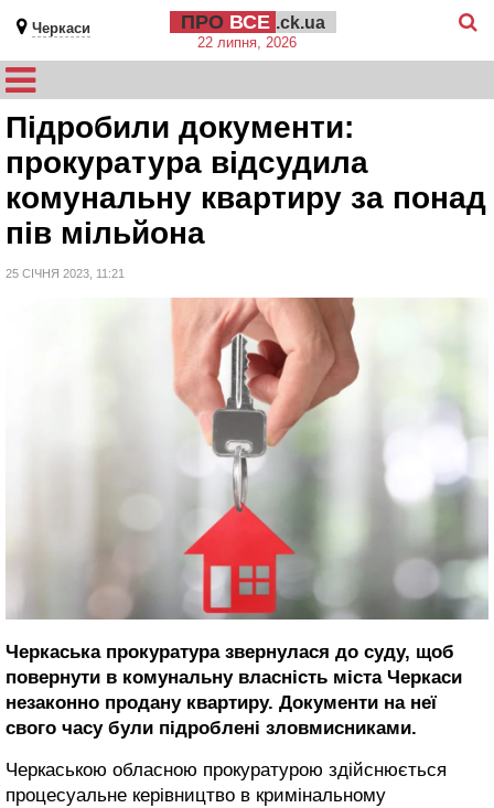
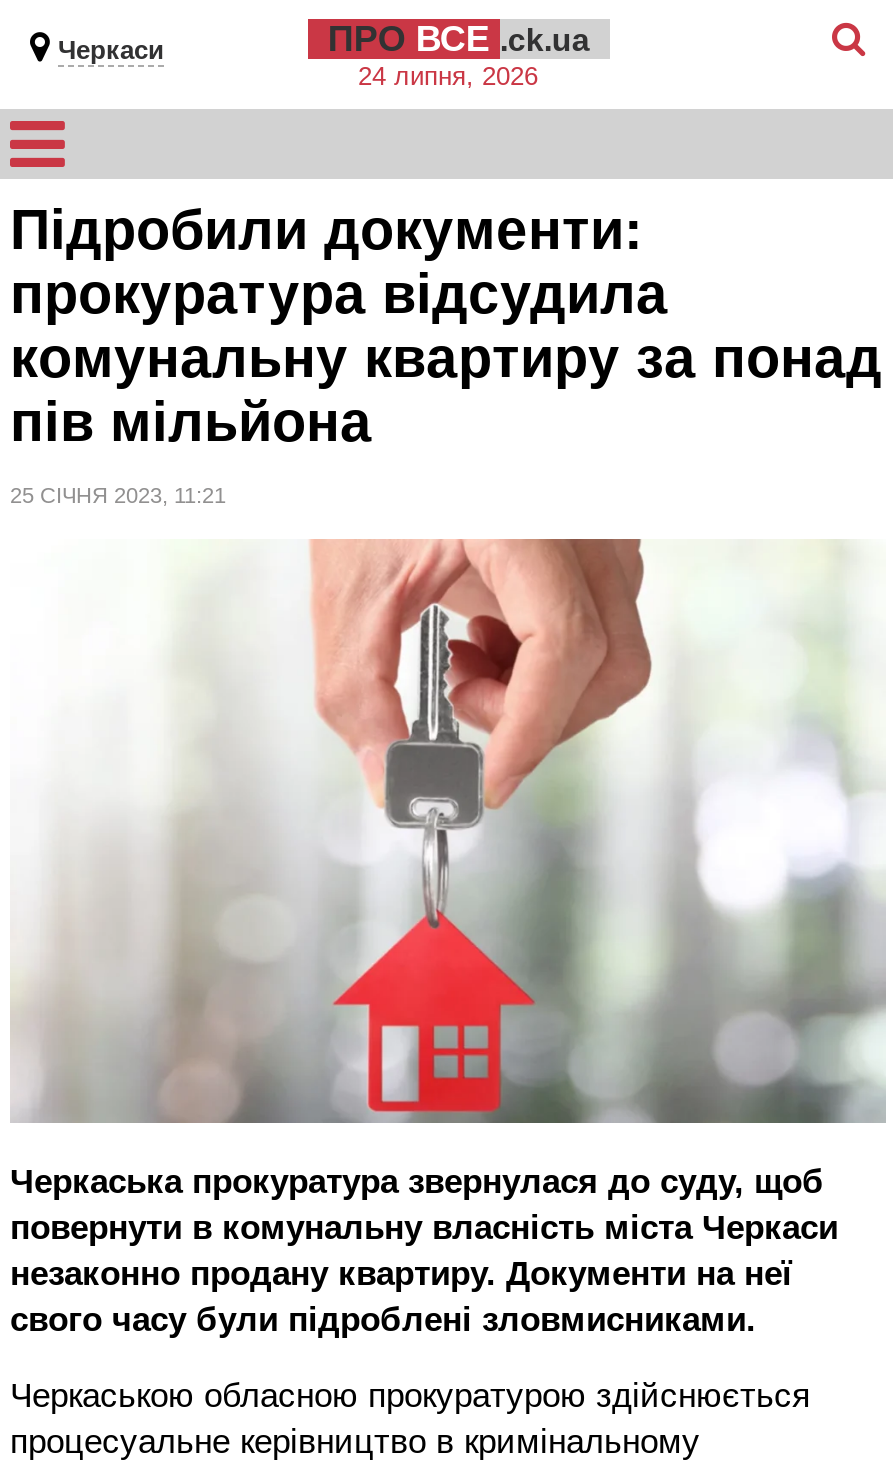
- 22 липня, 2026
+ 24 липня, 2026
